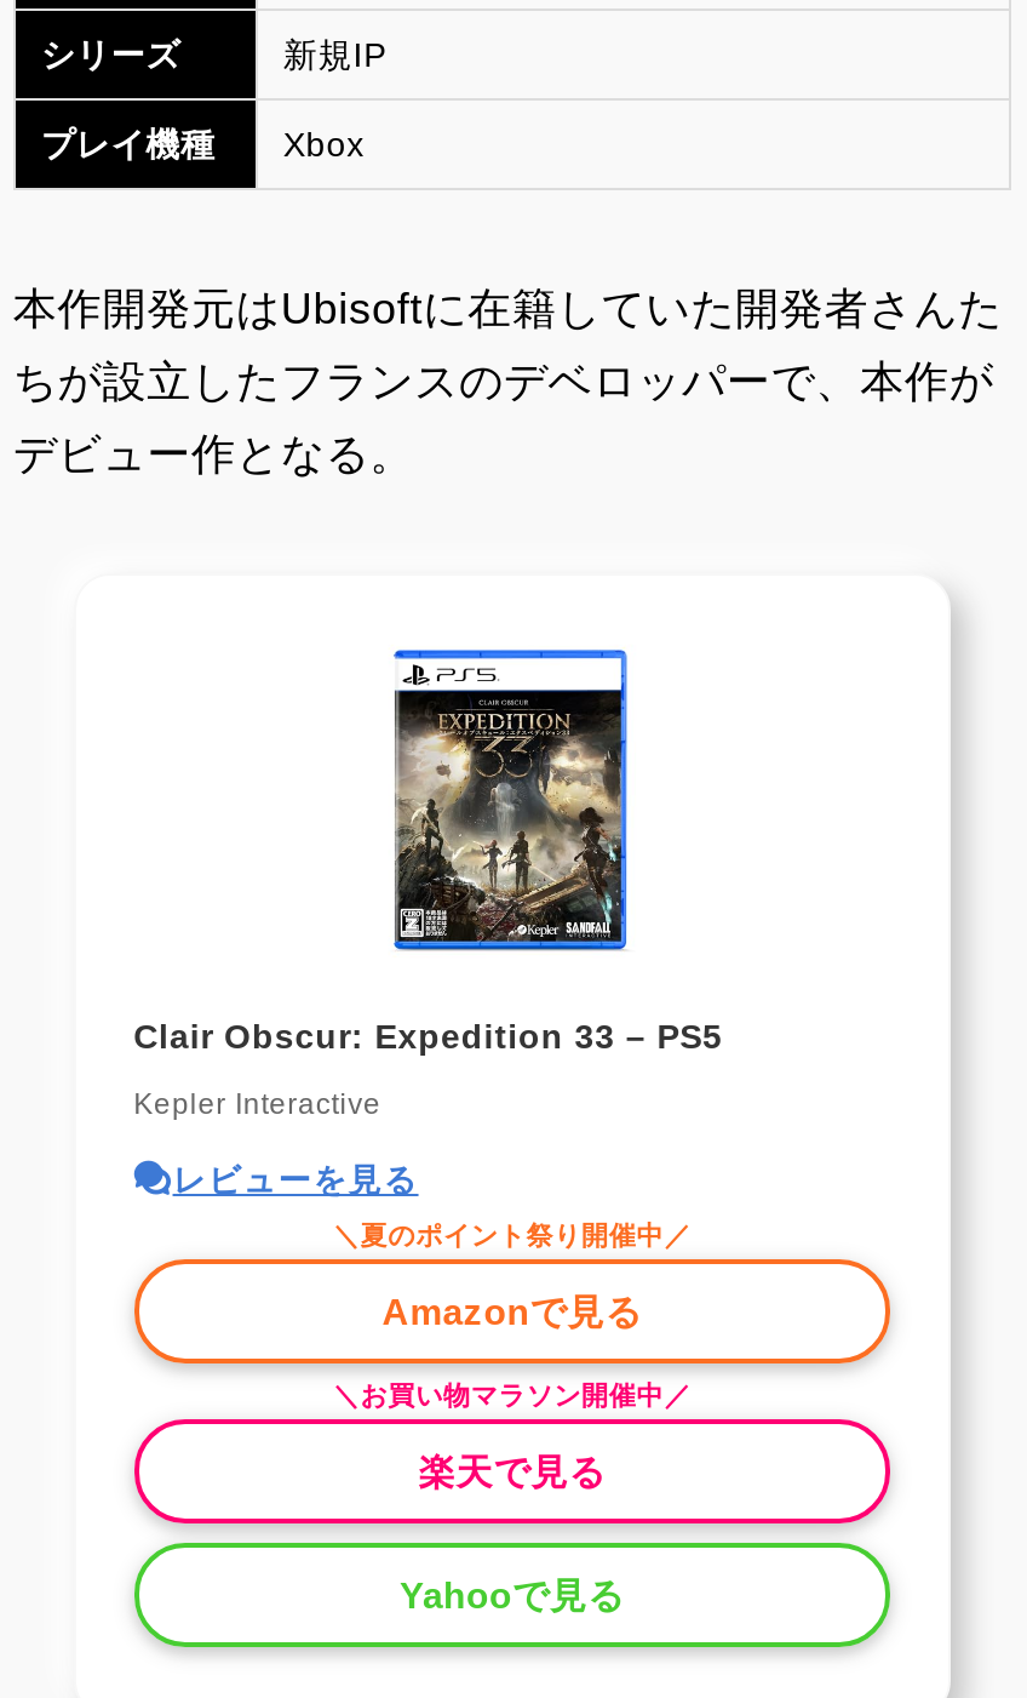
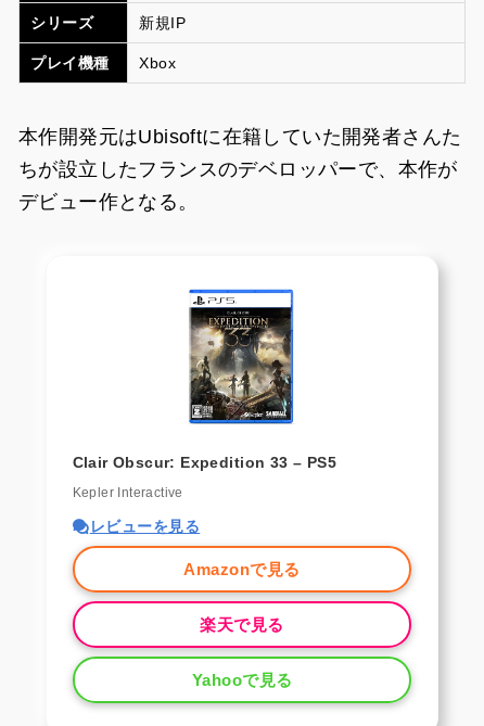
- ＼夏のポイント祭り開催中／

- ＼お買い物マラソン開催中／
